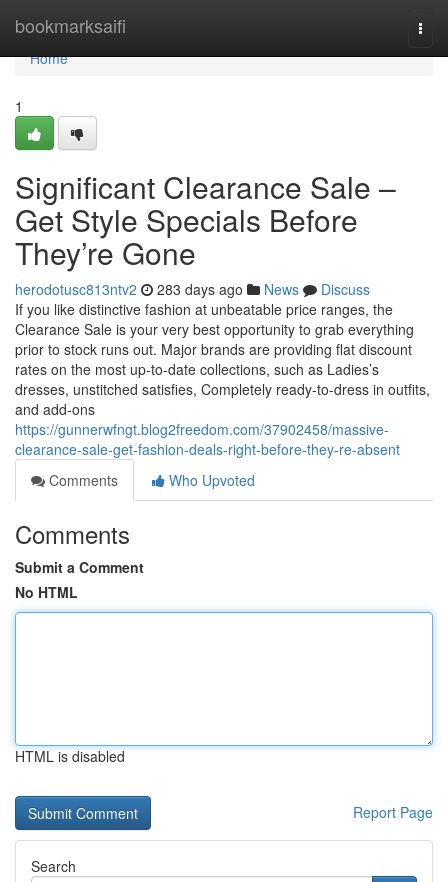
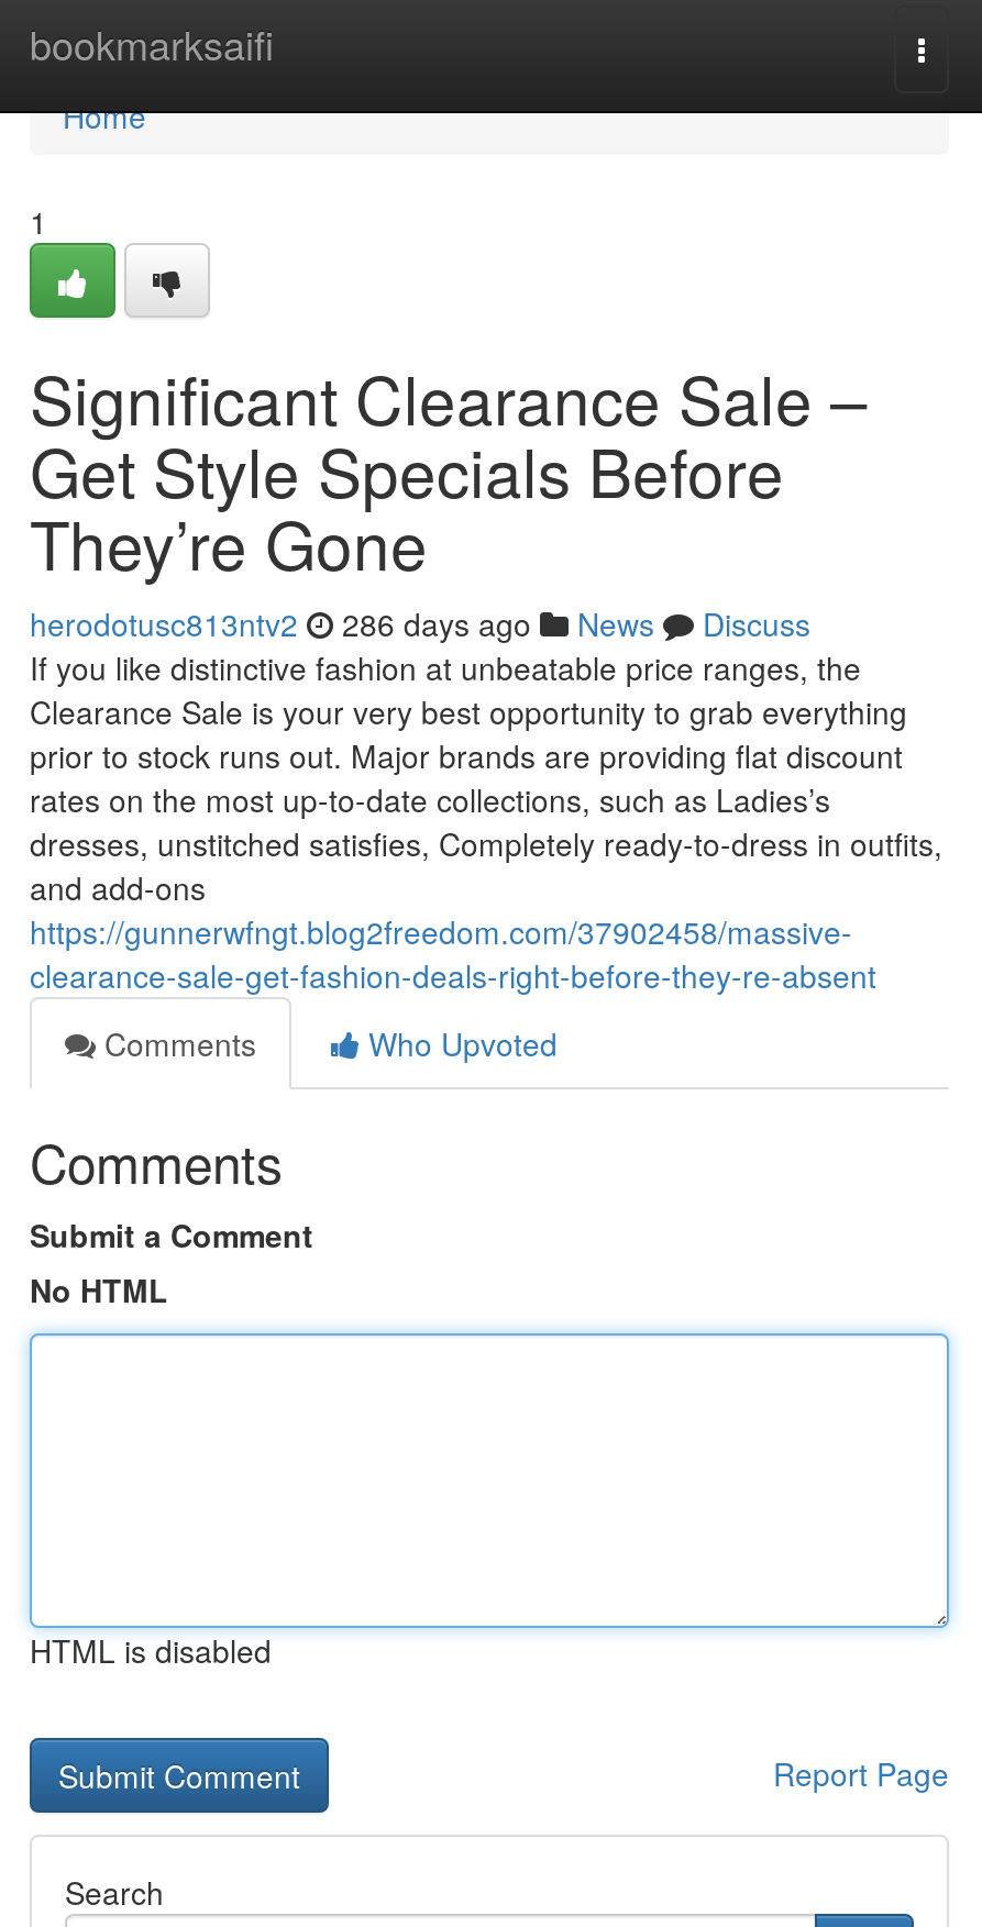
- herodotusc813ntv2 283 days ago News Discuss
+ herodotusc813ntv2 286 days ago News Discuss
